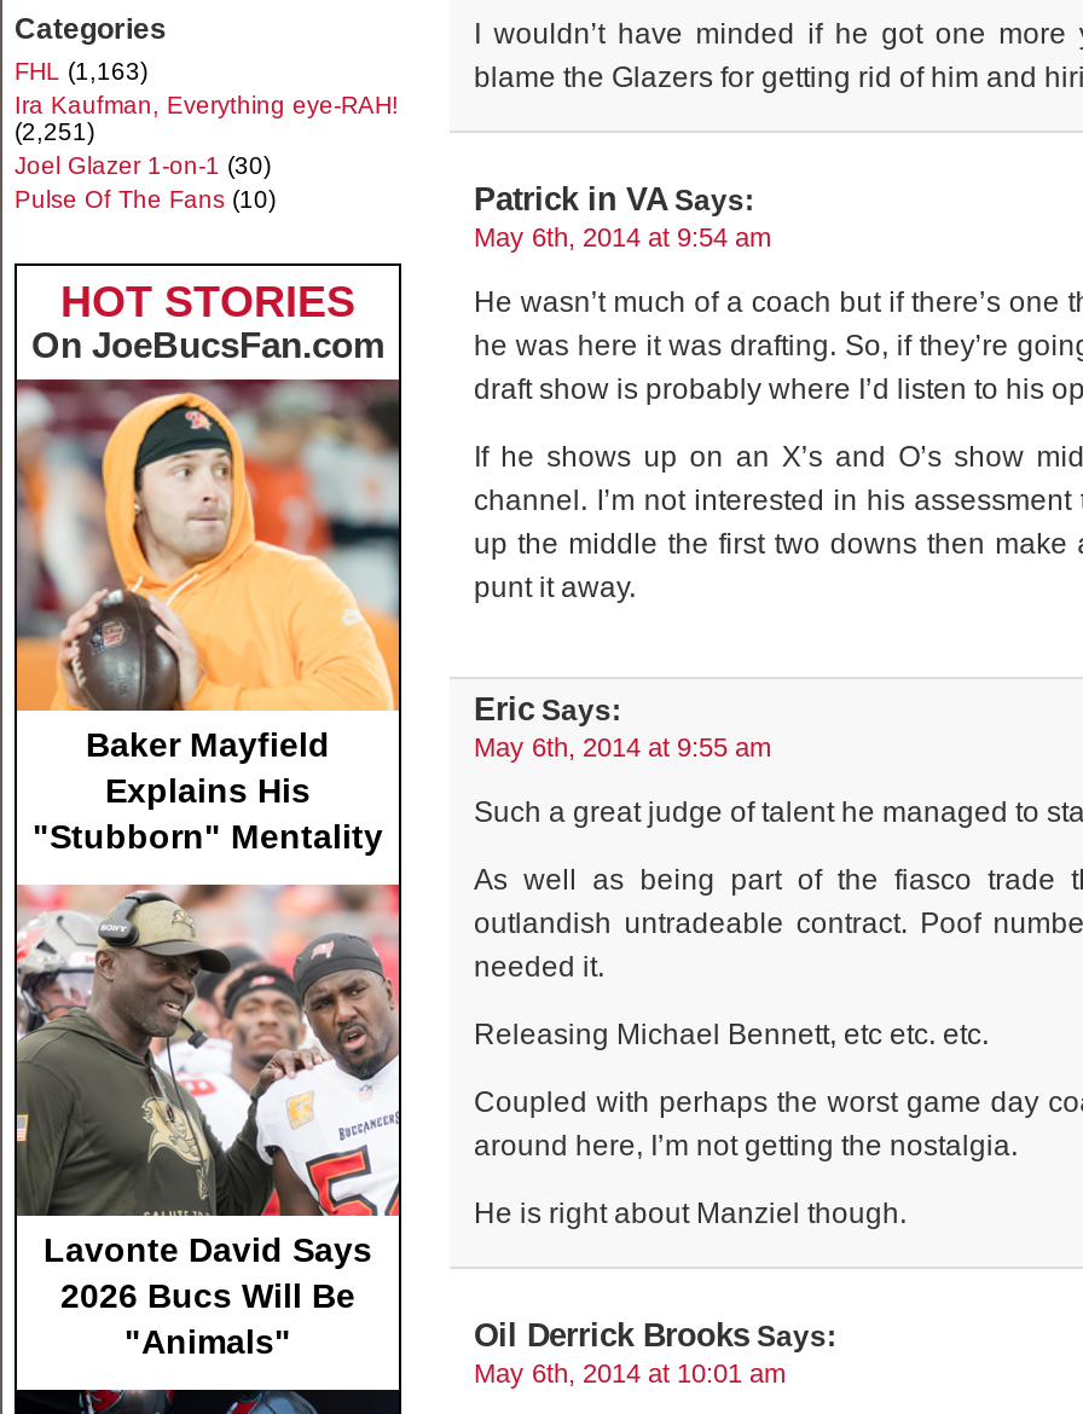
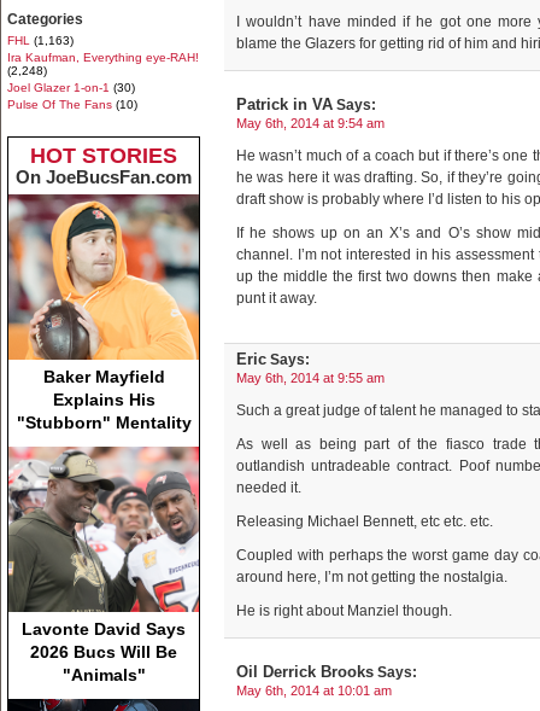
- (2,251)
+ (2,248)
